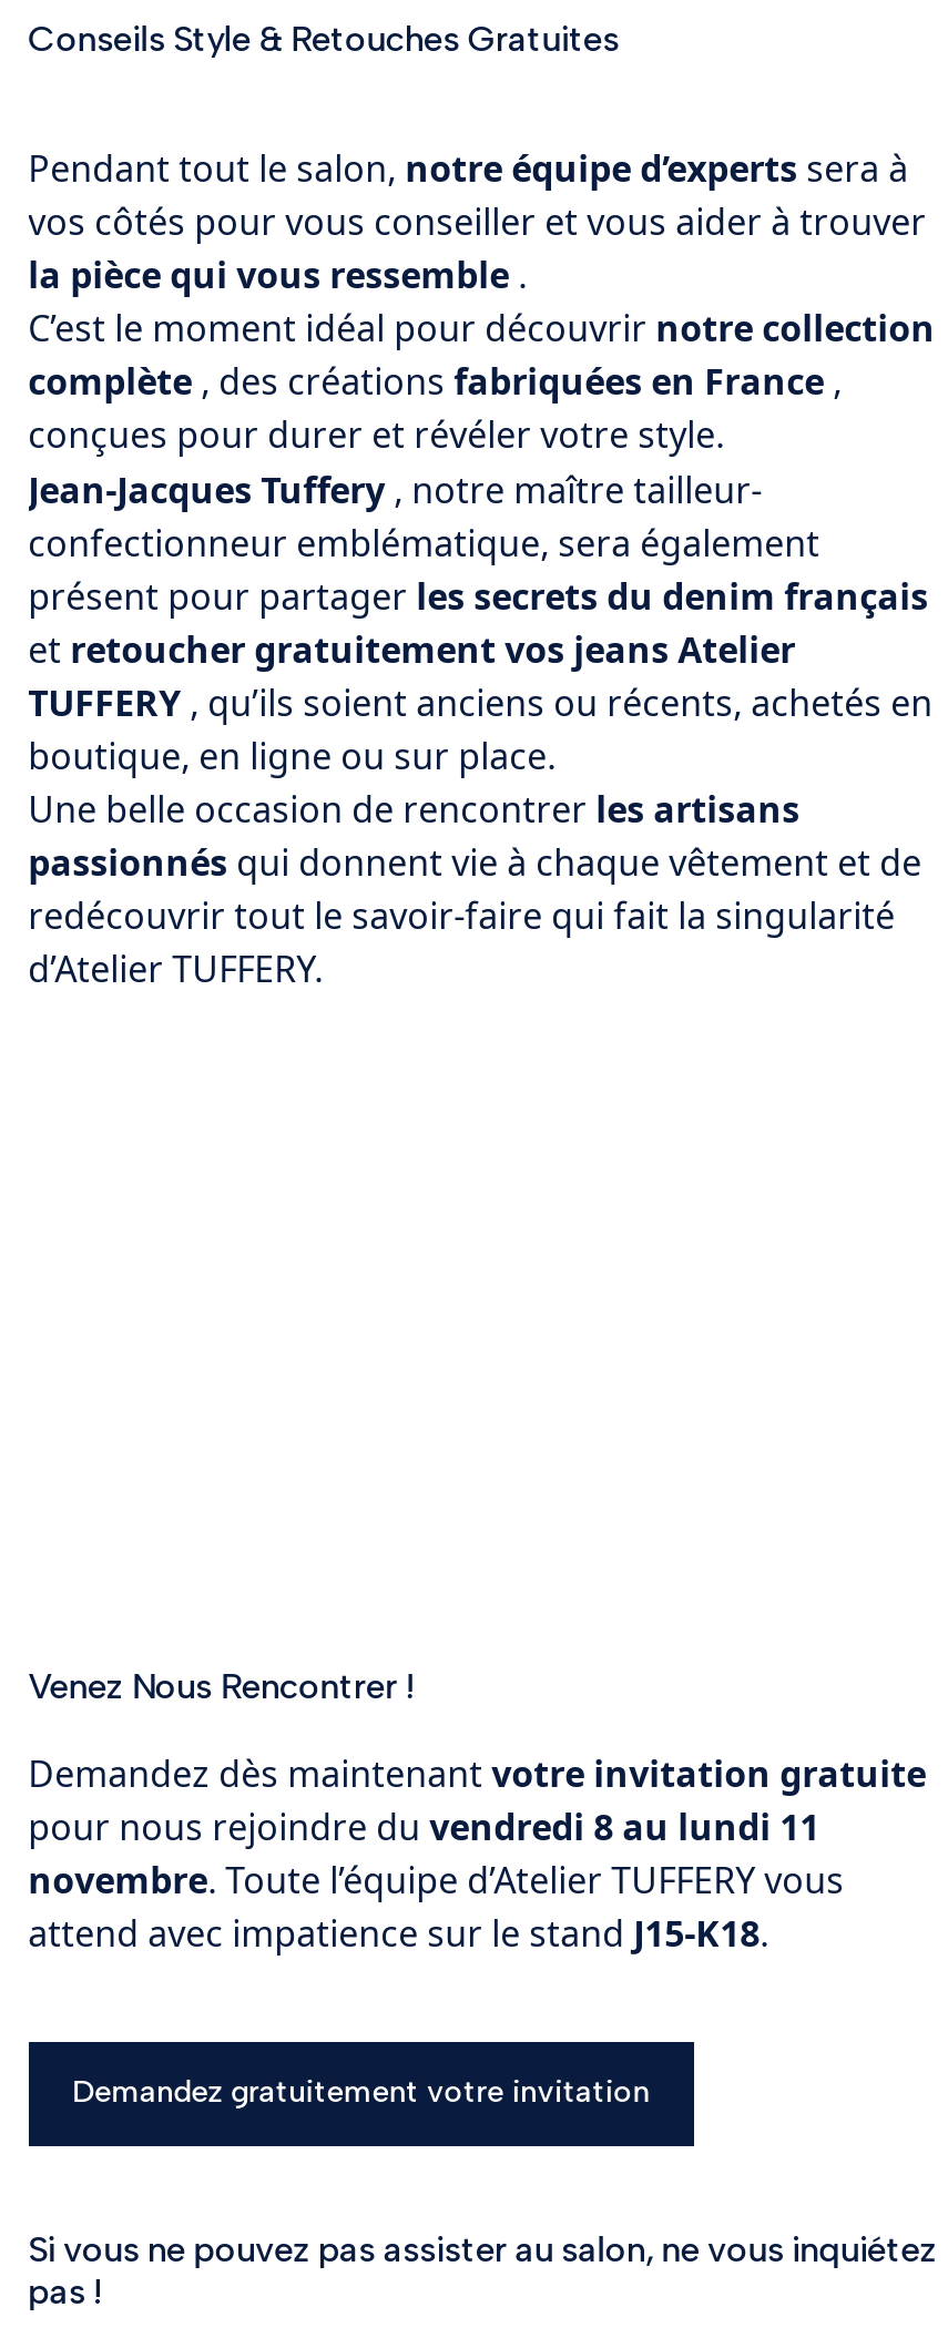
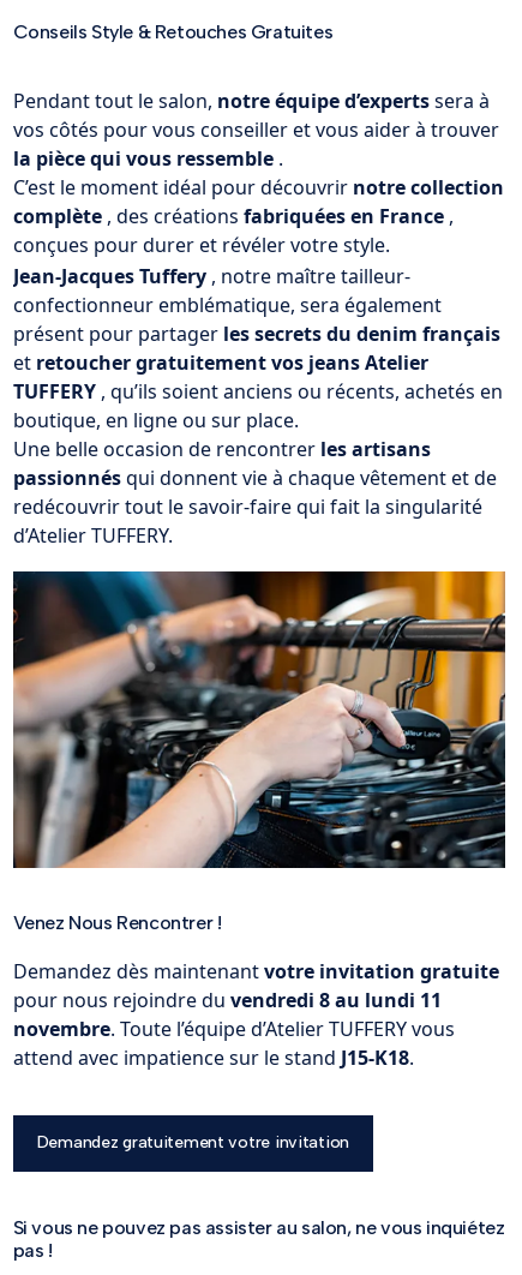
+ [image]
